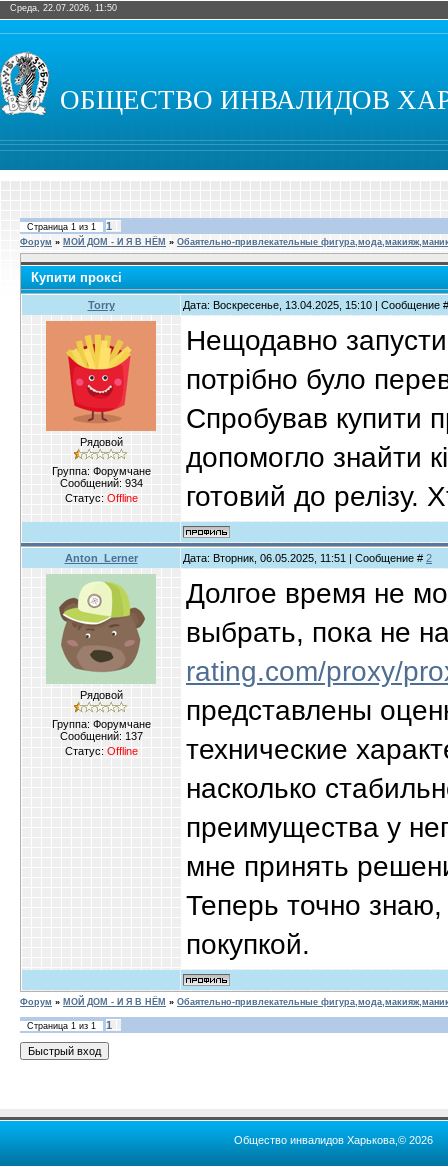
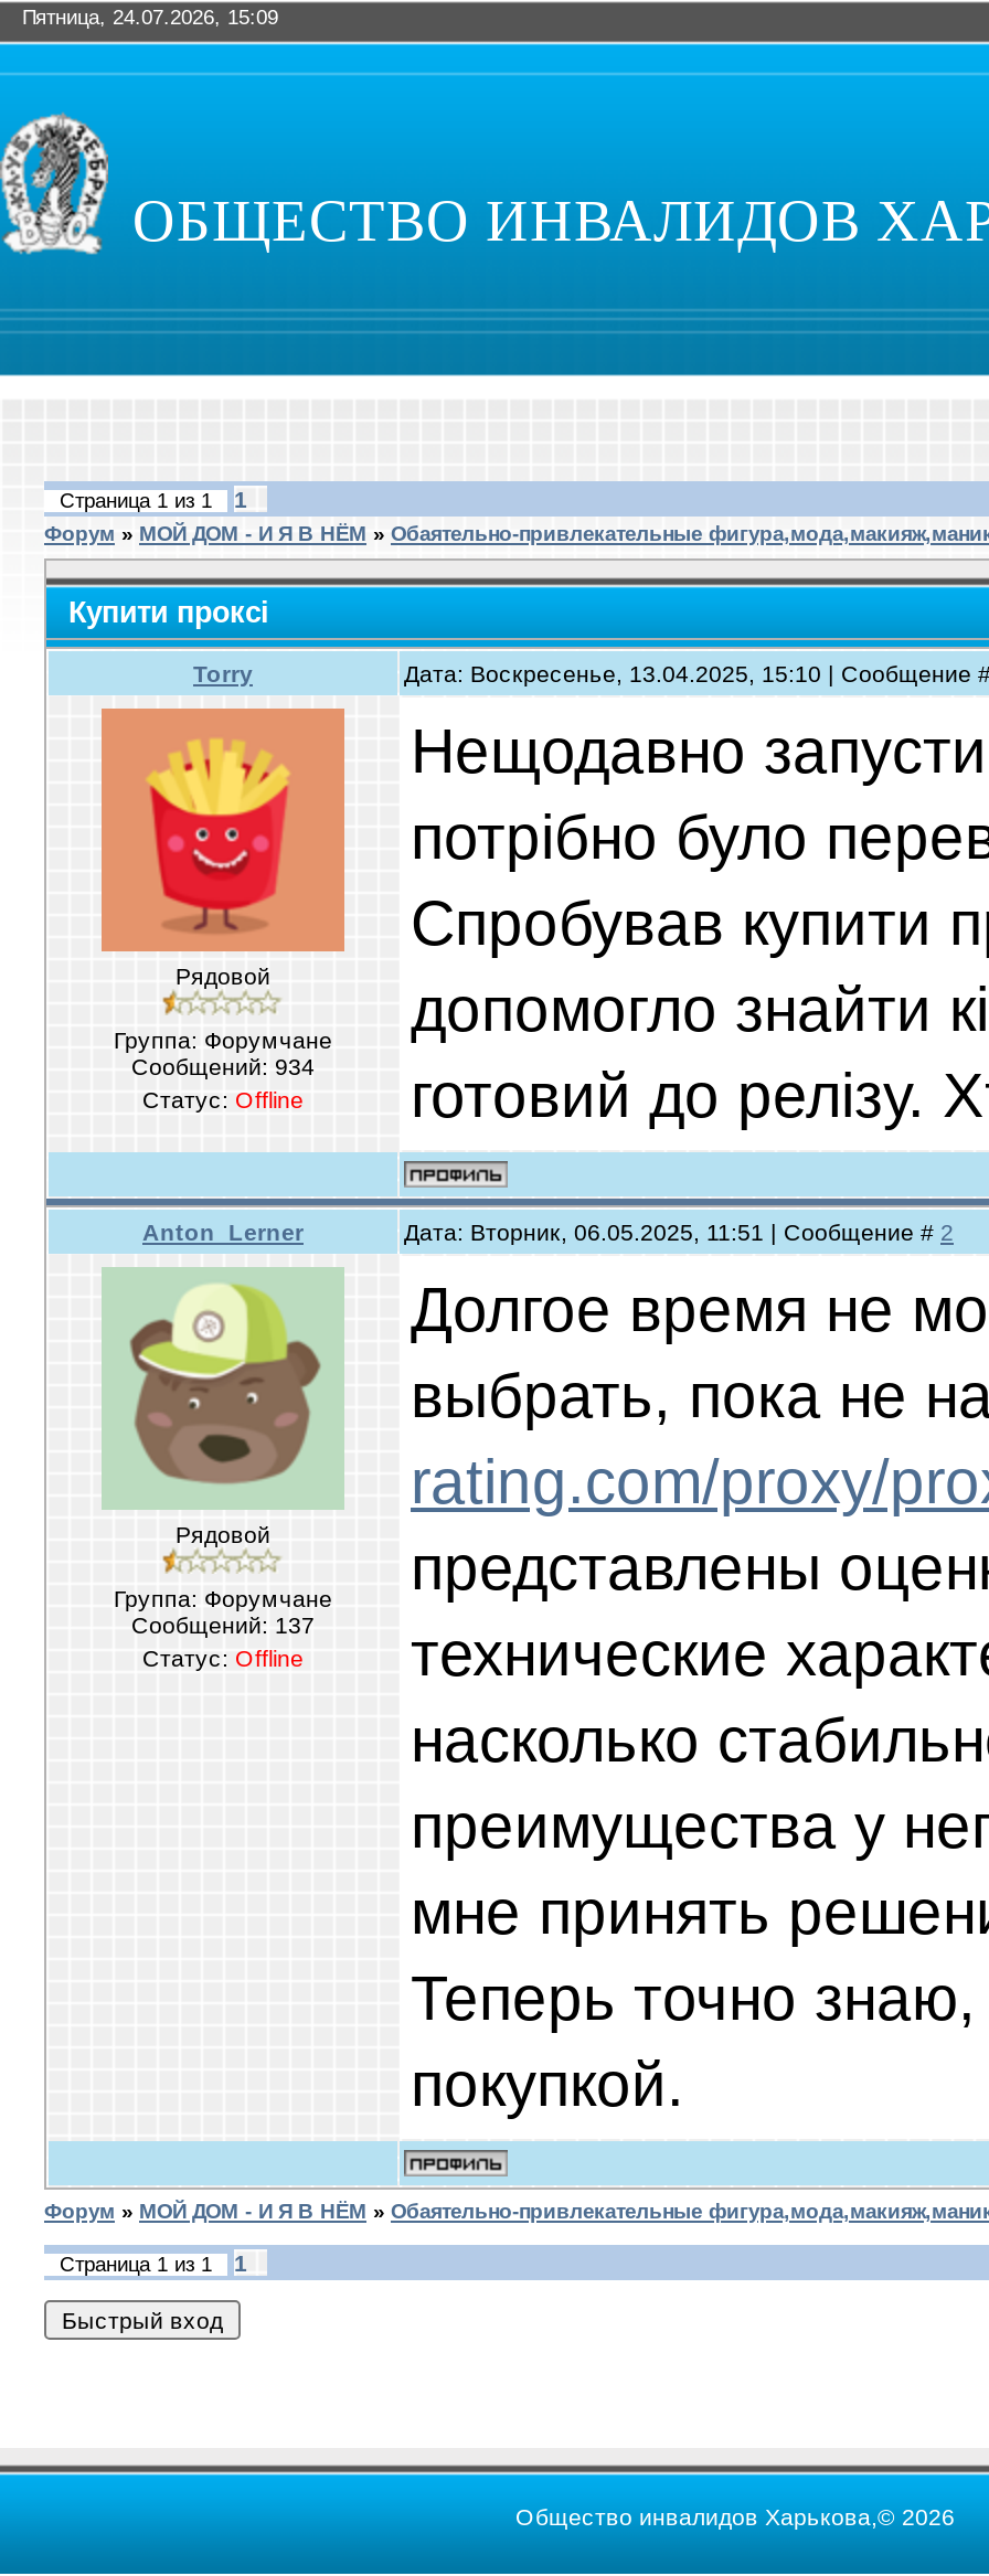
- Среда, 22.07.2026, 11:50
+ Пятница, 24.07.2026, 15:09
